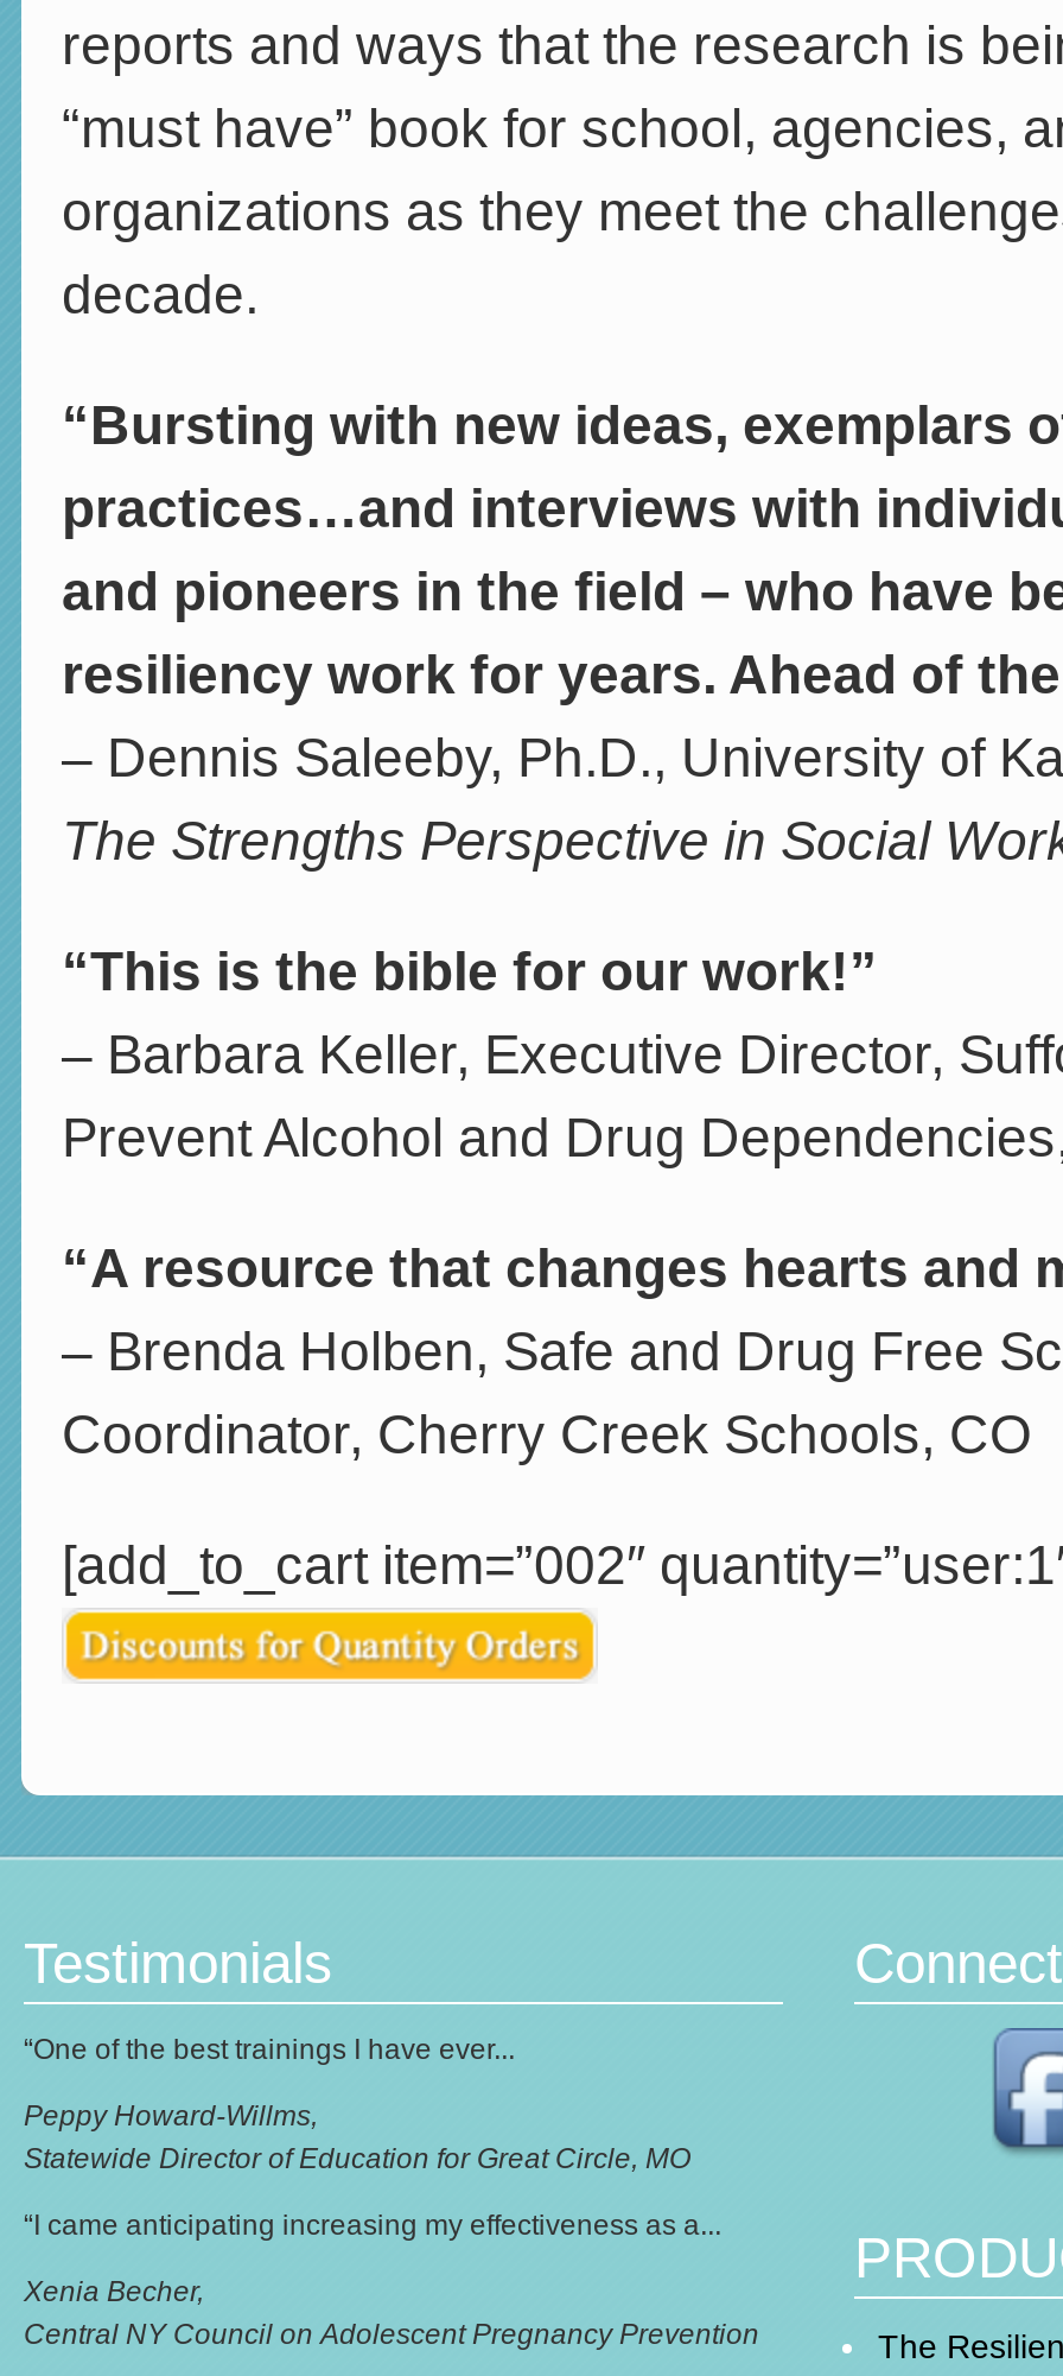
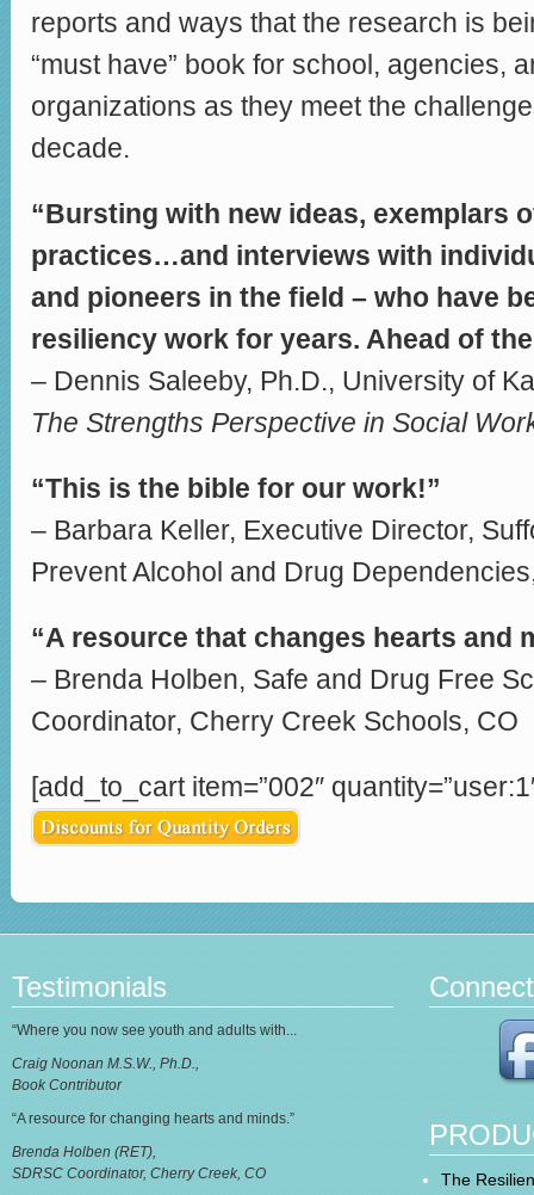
- “One of the best trainings I have ever...
+ “Where you now see youth and adults with...

- Peppy Howard-Willms,
- Statewide Director of Education for Great Circle, MO
+ Craig Noonan M.S.W., Ph.D.,
+ Book Contributor

- “I came anticipating increasing my effectiveness as a...
+ “A resource for changing hearts and minds.”

- Xenia Becher,
- Central NY Council on Adolescent Pregnancy Prevention
+ Brenda Holben (RET),
+ SDRSC Coordinator, Cherry Creek, CO
